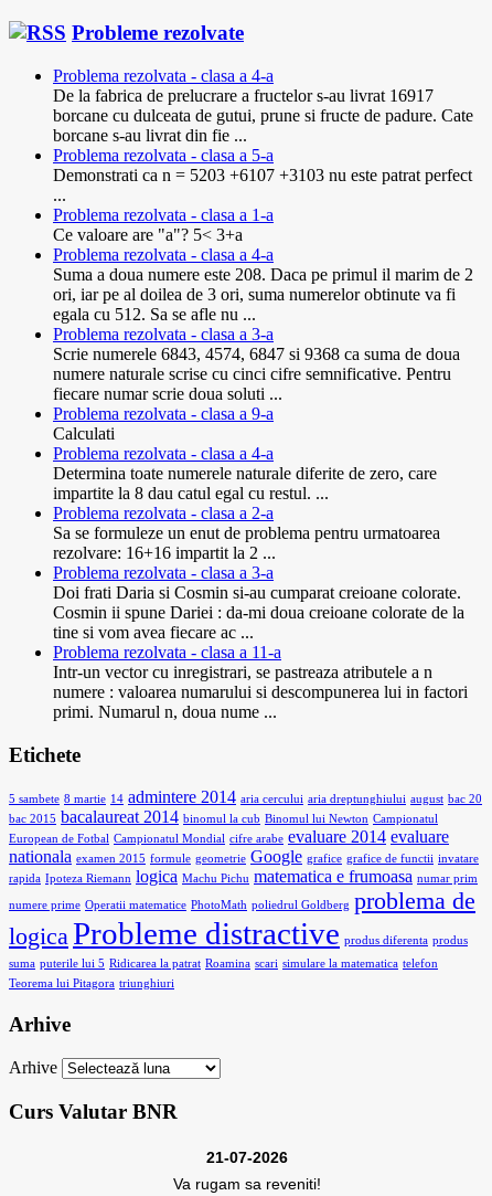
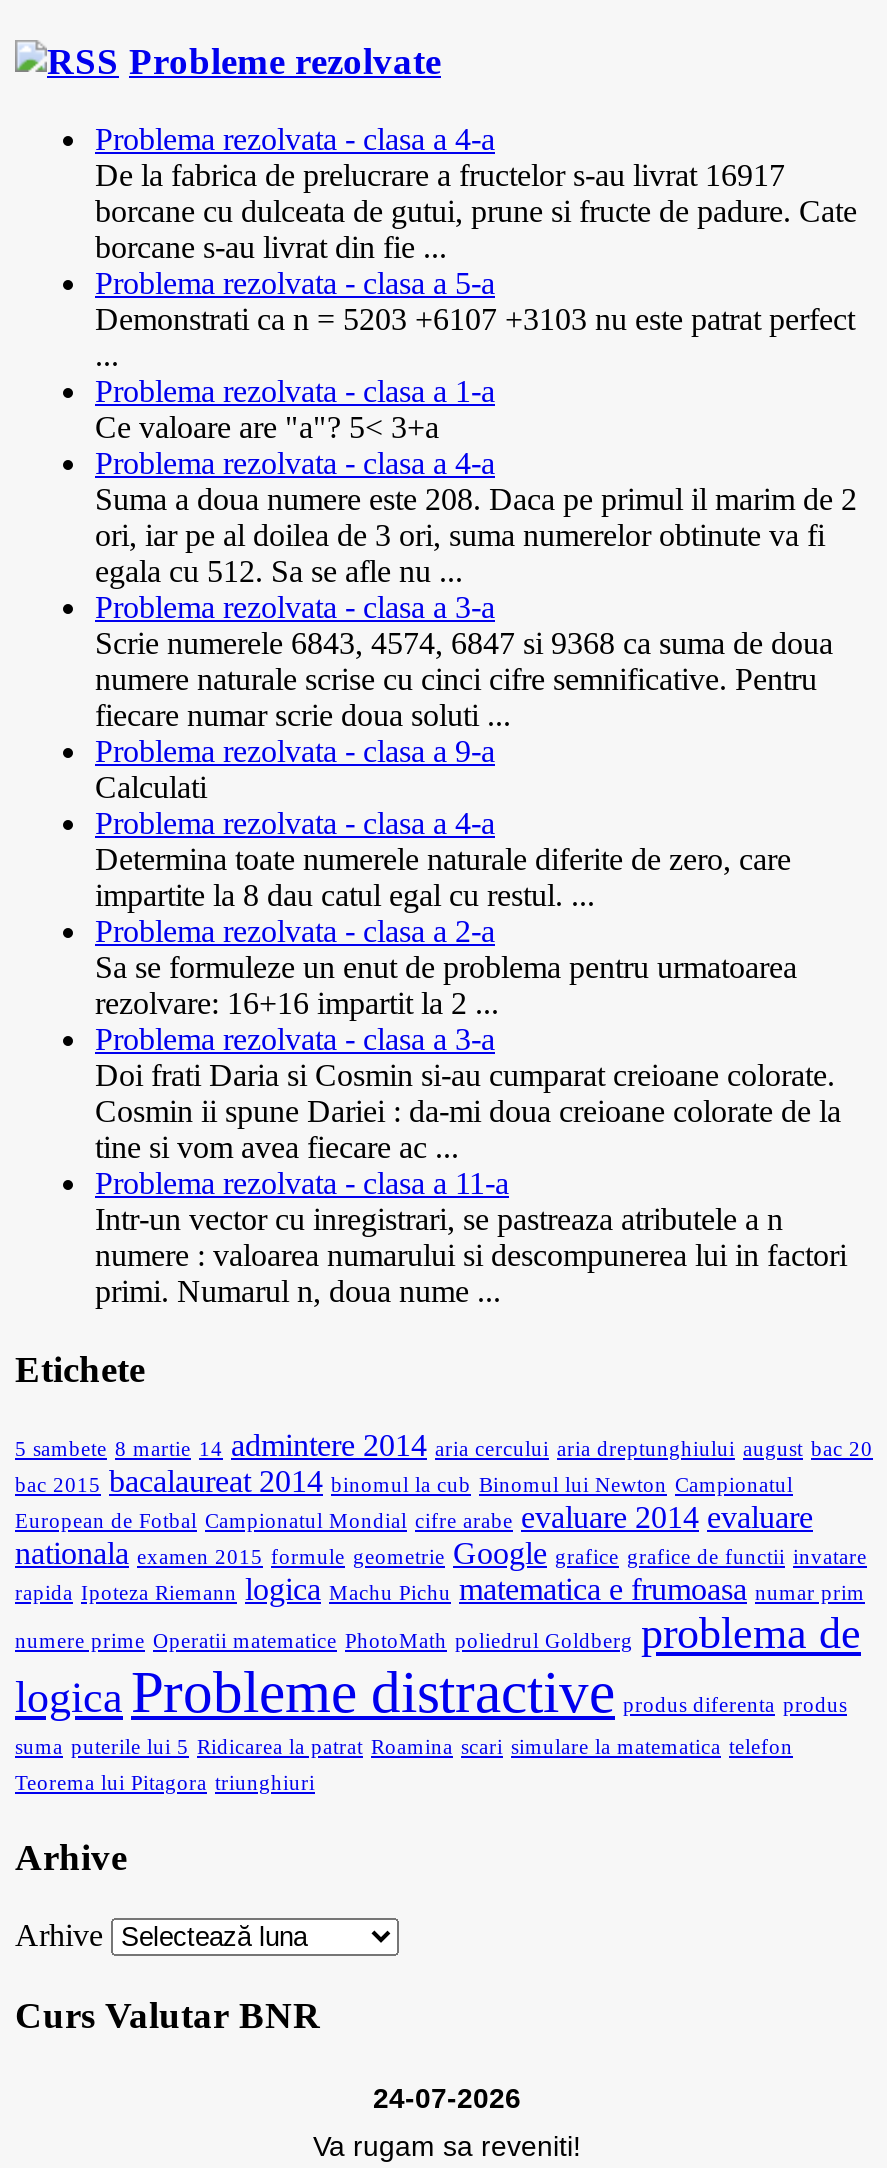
- 21-07-2026
+ 24-07-2026
